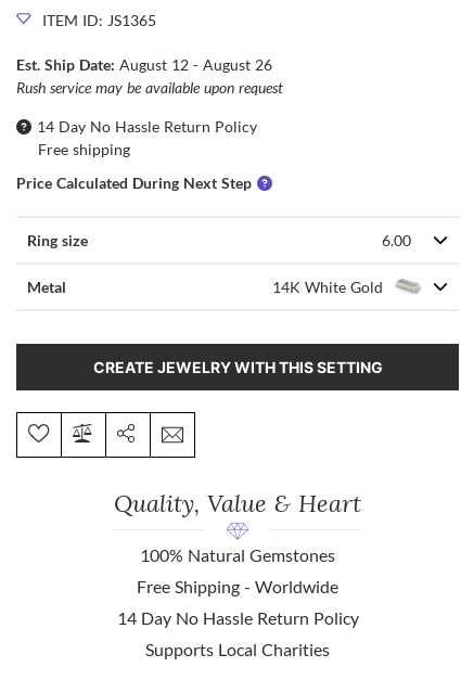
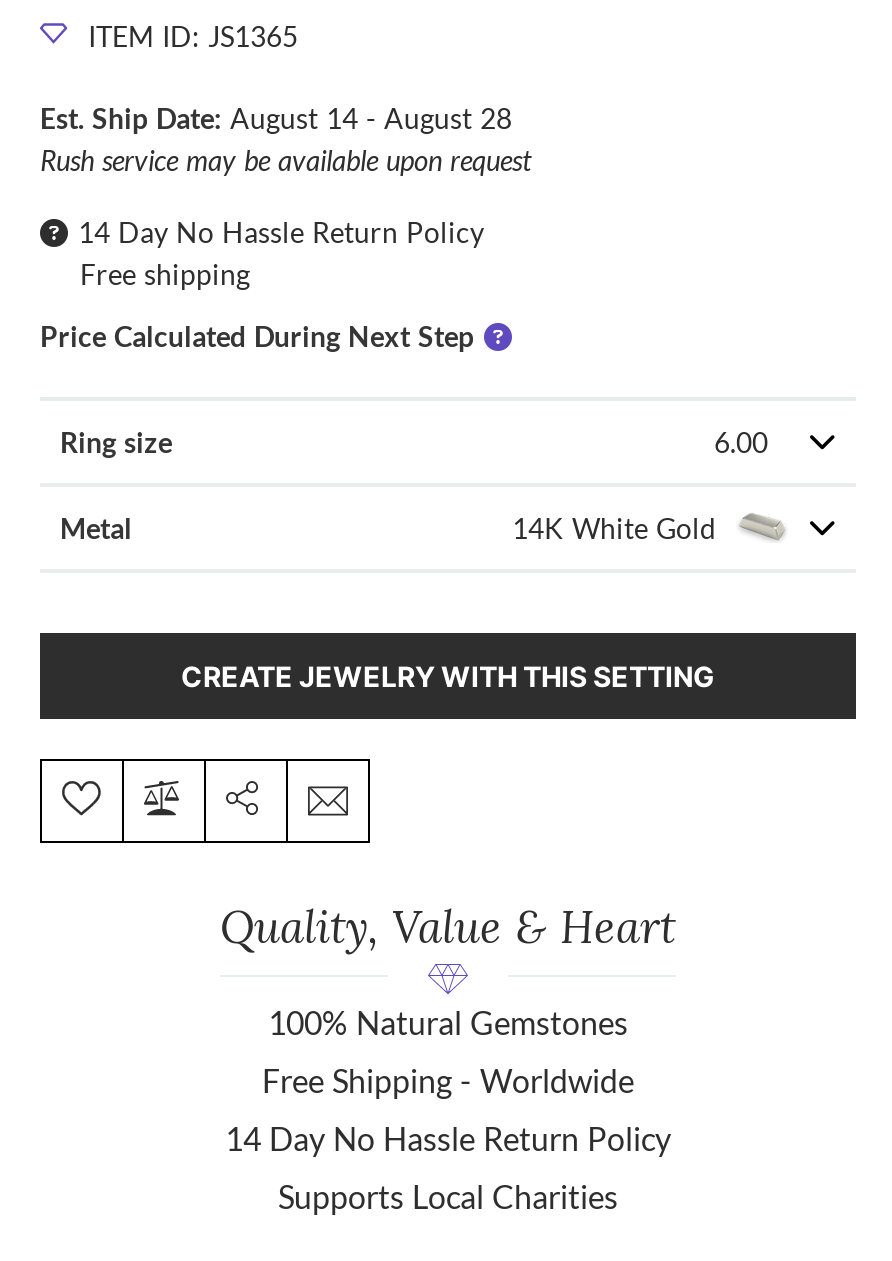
- Est. Ship Date: August 12 - August 26
+ Est. Ship Date: August 14 - August 28
